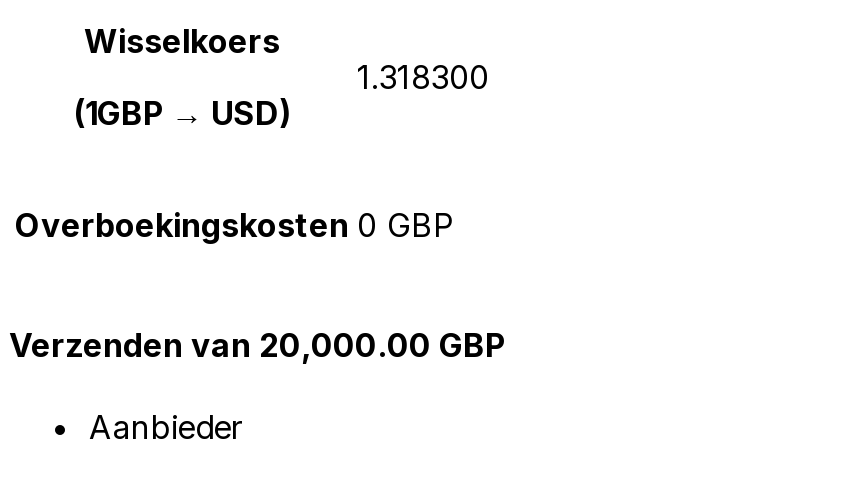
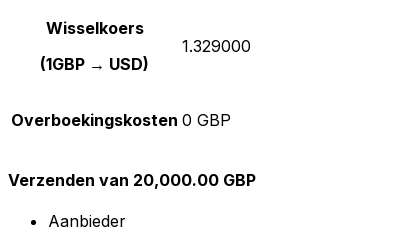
- 1.318300
+ 1.329000
